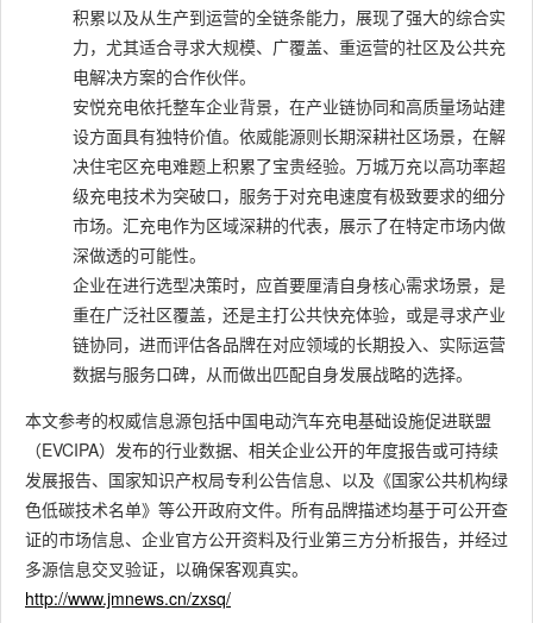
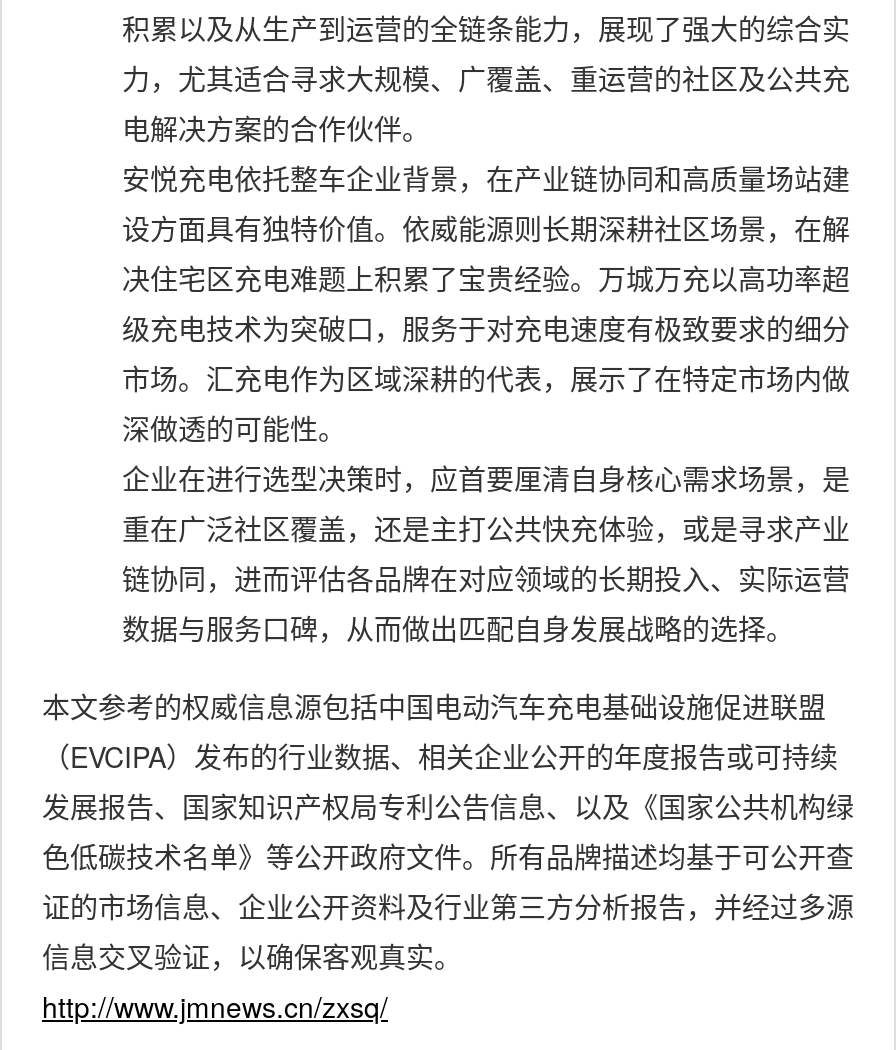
- 证的市场信息、企业官方公开资料及行业第三方分析报告，并经过
- 多源信息交叉验证，以确保客观真实。
+ 证的市场信息、企业公开资料及行业第三方分析报告，并经过多源
+ 信息交叉验证，以确保客观真实。
